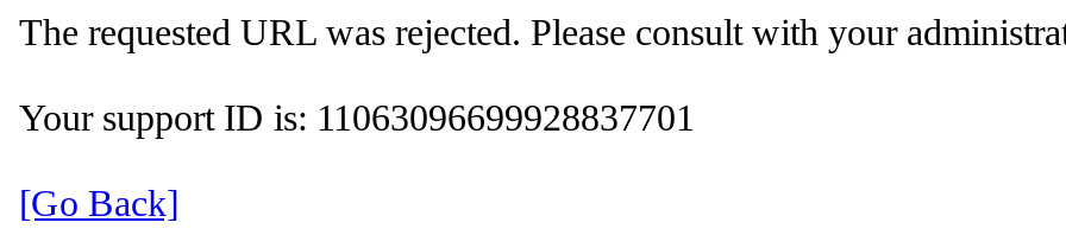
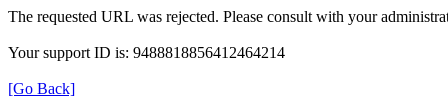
- Your support ID is: 11063096699928837701
+ Your support ID is: 9488818856412464214
